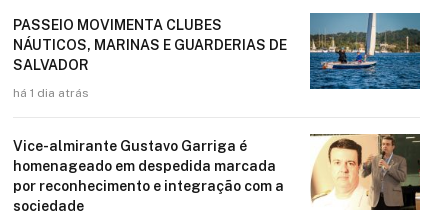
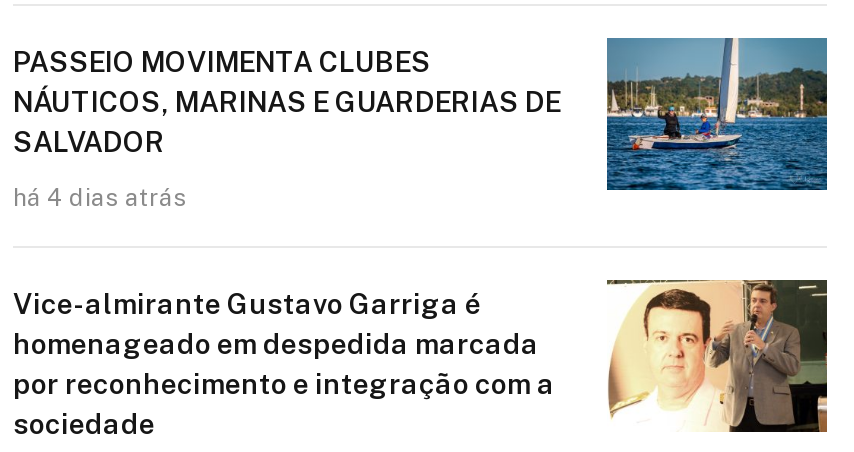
- há 1 dia atrás
+ há 4 dias atrás
